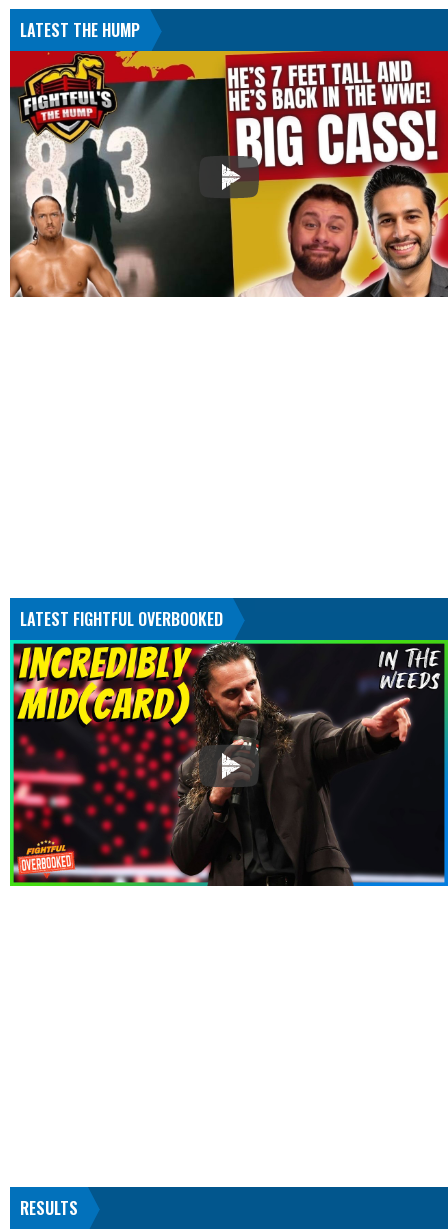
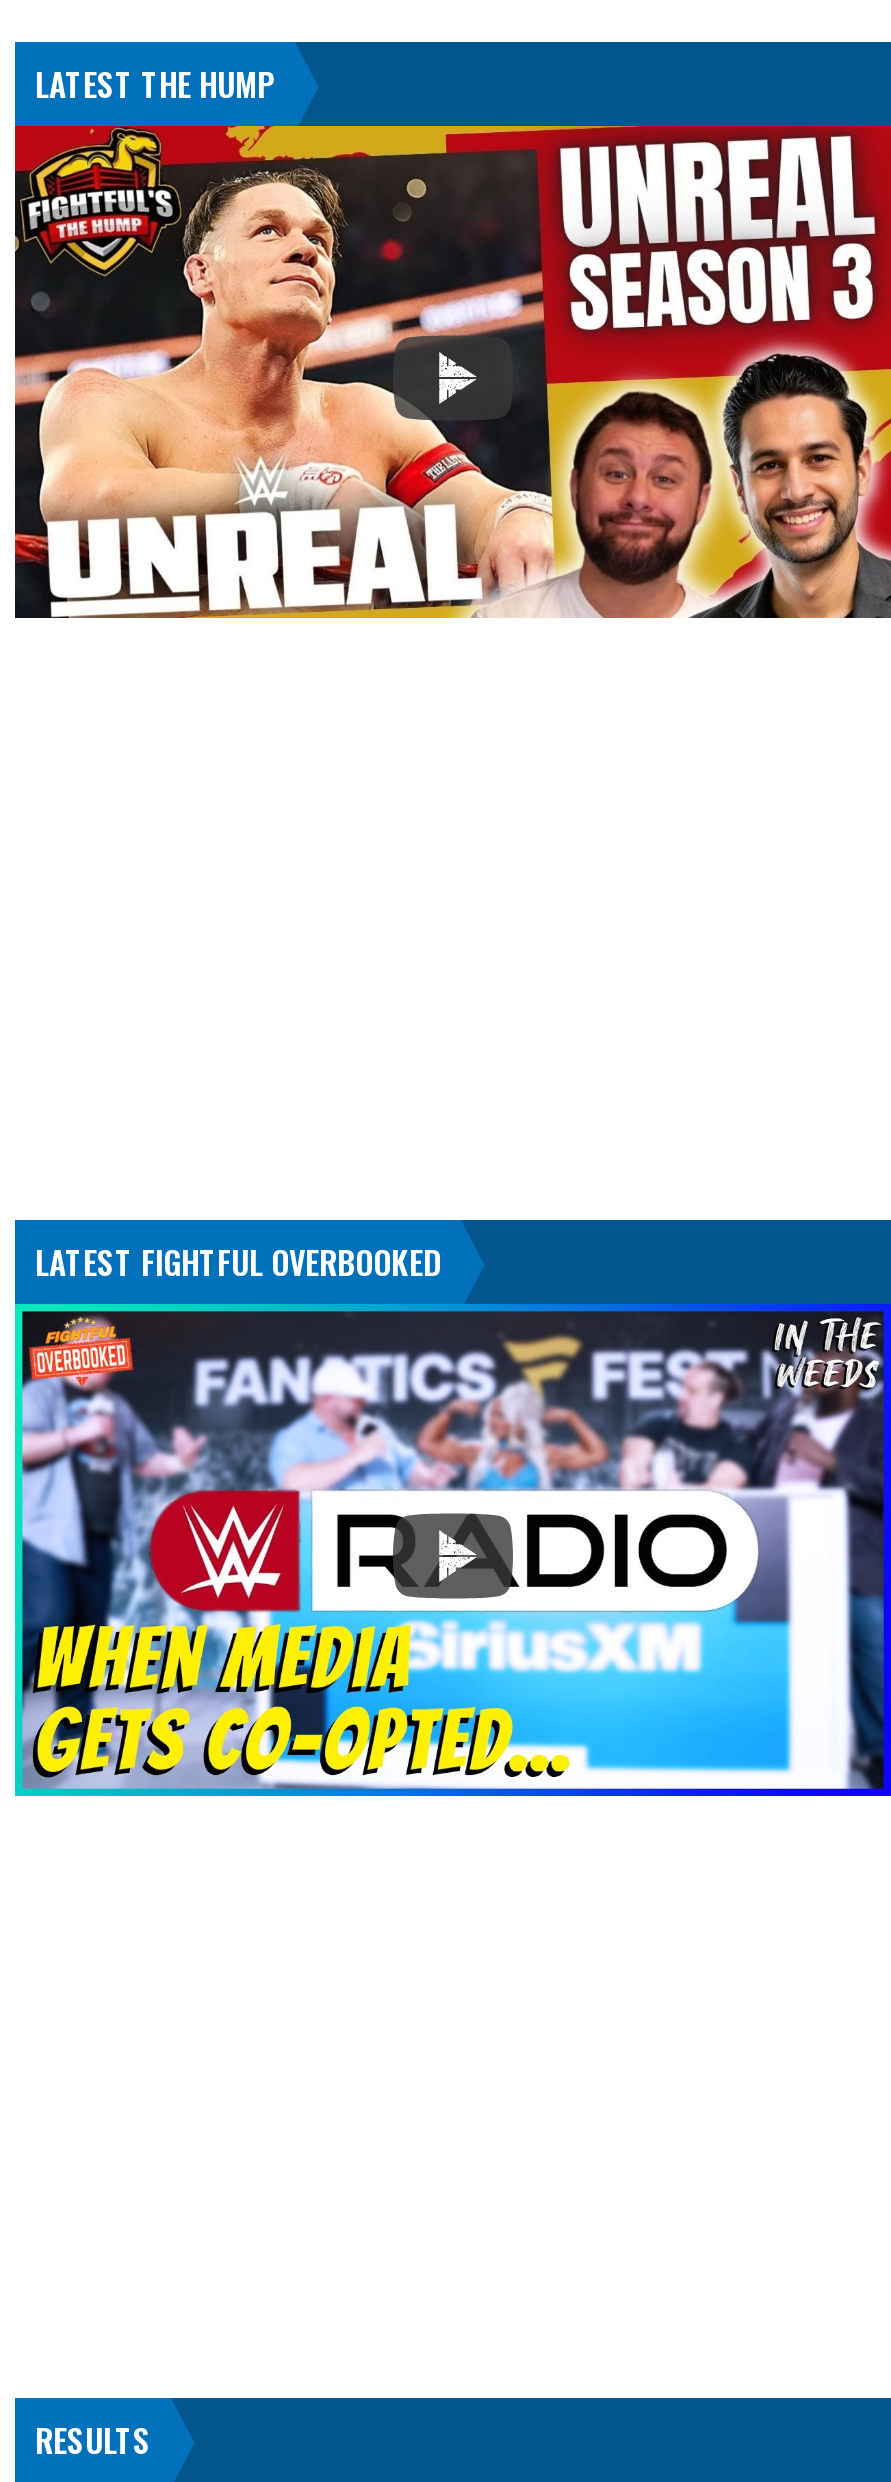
- [image]
+ [image]

- [image]
+ [image]
